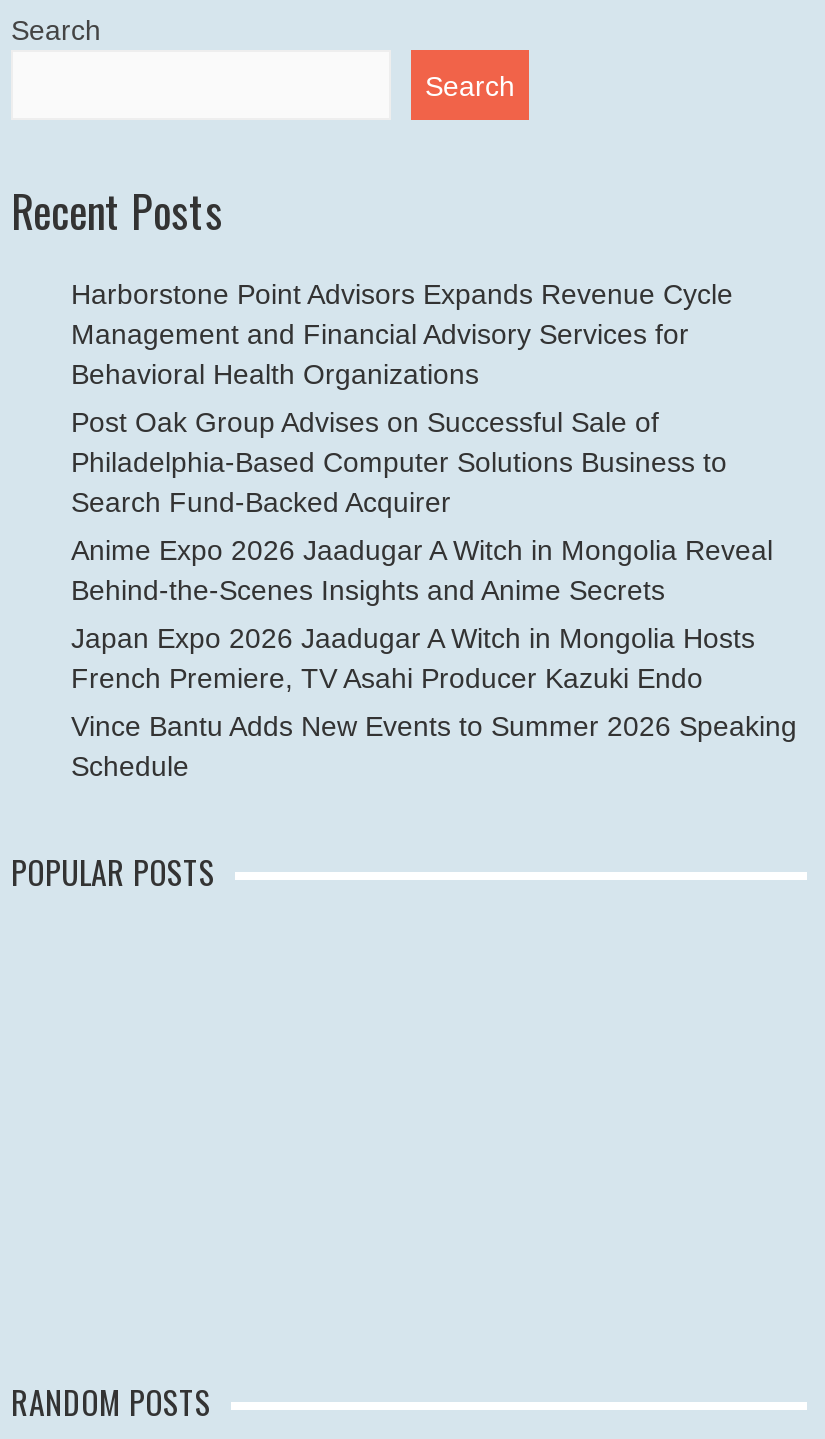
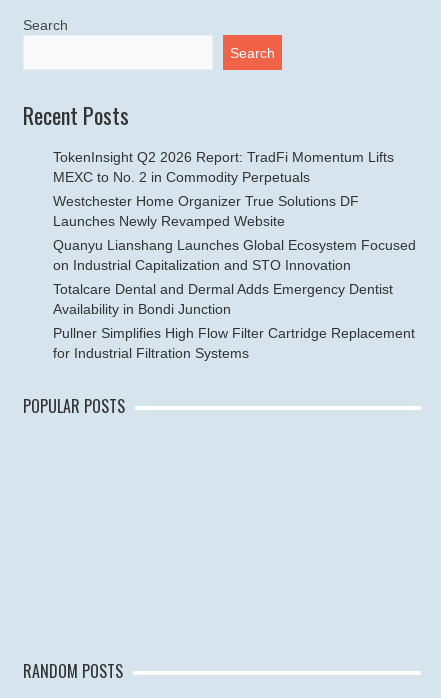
- Harborstone Point Advisors Expands Revenue Cycle
- Management and Financial Advisory Services for
- Behavioral Health Organizations
+ TokenInsight Q2 2026 Report: TradFi Momentum Lifts
+ MEXC to No. 2 in Commodity Perpetuals

- Post Oak Group Advises on Successful Sale of
- Philadelphia-Based Computer Solutions Business to
- Search Fund-Backed Acquirer
+ Westchester Home Organizer True Solutions DF
+ Launches Newly Revamped Website

- Anime Expo 2026 Jaadugar A Witch in Mongolia Reveal
- Behind-the-Scenes Insights and Anime Secrets
+ Quanyu Lianshang Launches Global Ecosystem Focused
+ on Industrial Capitalization and STO Innovation

- Japan Expo 2026 Jaadugar A Witch in Mongolia Hosts
- French Premiere, TV Asahi Producer Kazuki Endo
+ Totalcare Dental and Dermal Adds Emergency Dentist
+ Availability in Bondi Junction

- Vince Bantu Adds New Events to Summer 2026 Speaking
- Schedule
+ Pullner Simplifies High Flow Filter Cartridge Replacement
+ for Industrial Filtration Systems
